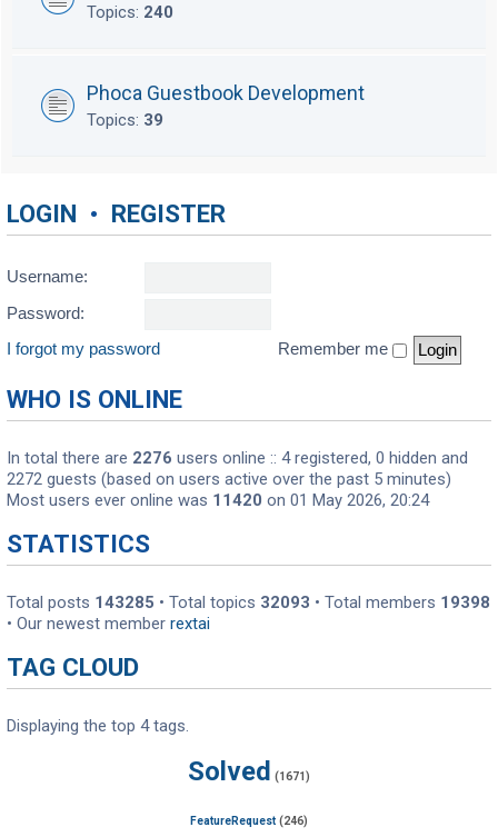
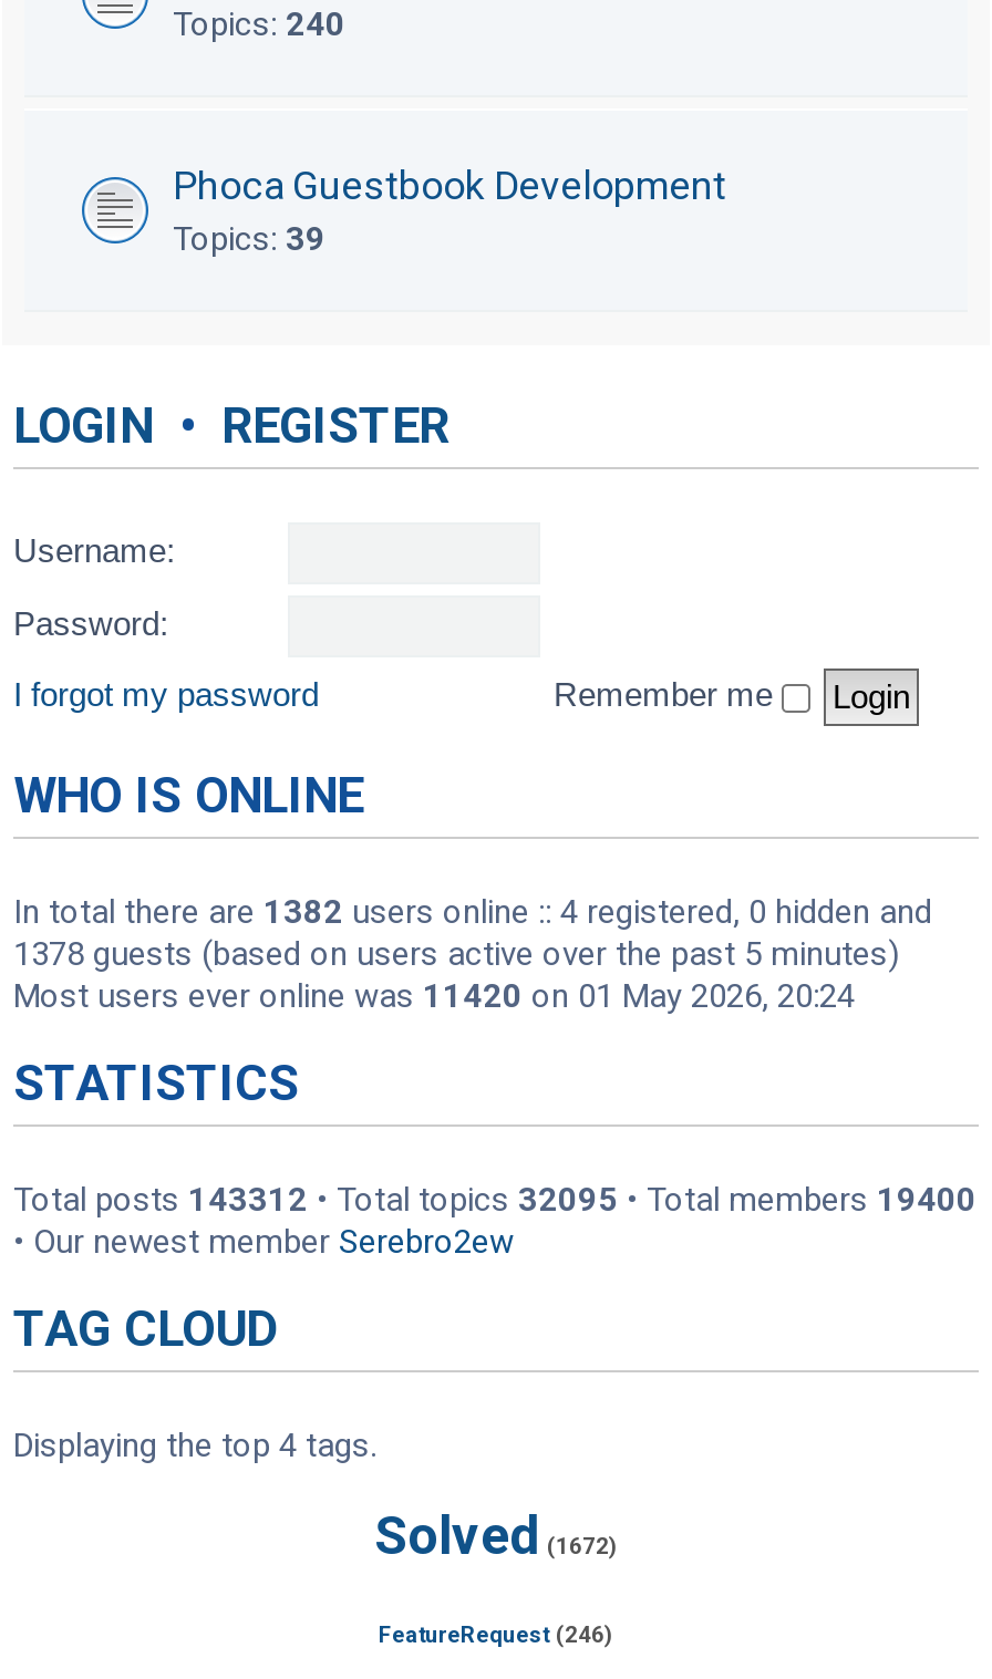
- In total there are 2276 users online :: 4 registered, 0 hidden and
+ In total there are 1382 users online :: 4 registered, 0 hidden and

- 2272 guests (based on users active over the past 5 minutes)
+ 1378 guests (based on users active over the past 5 minutes)

- Total posts 143285 • Total topics 32093 • Total members 19398
+ Total posts 143312 • Total topics 32095 • Total members 19400

- • Our newest member rextai
+ • Our newest member Serebro2ew

- Solved (1671)
+ Solved (1672)
